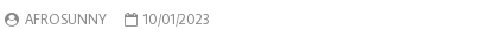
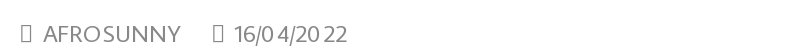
- 10/01/2023
+ 16/04/2022
